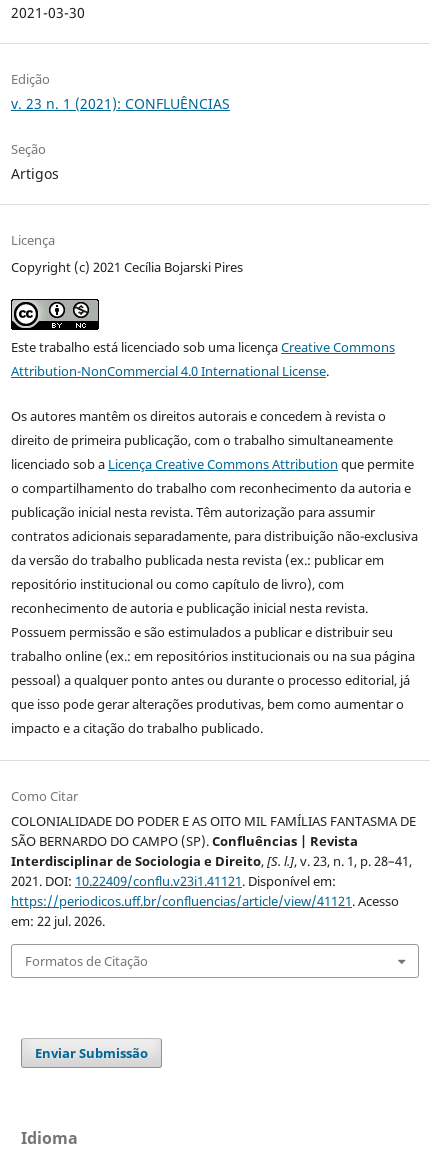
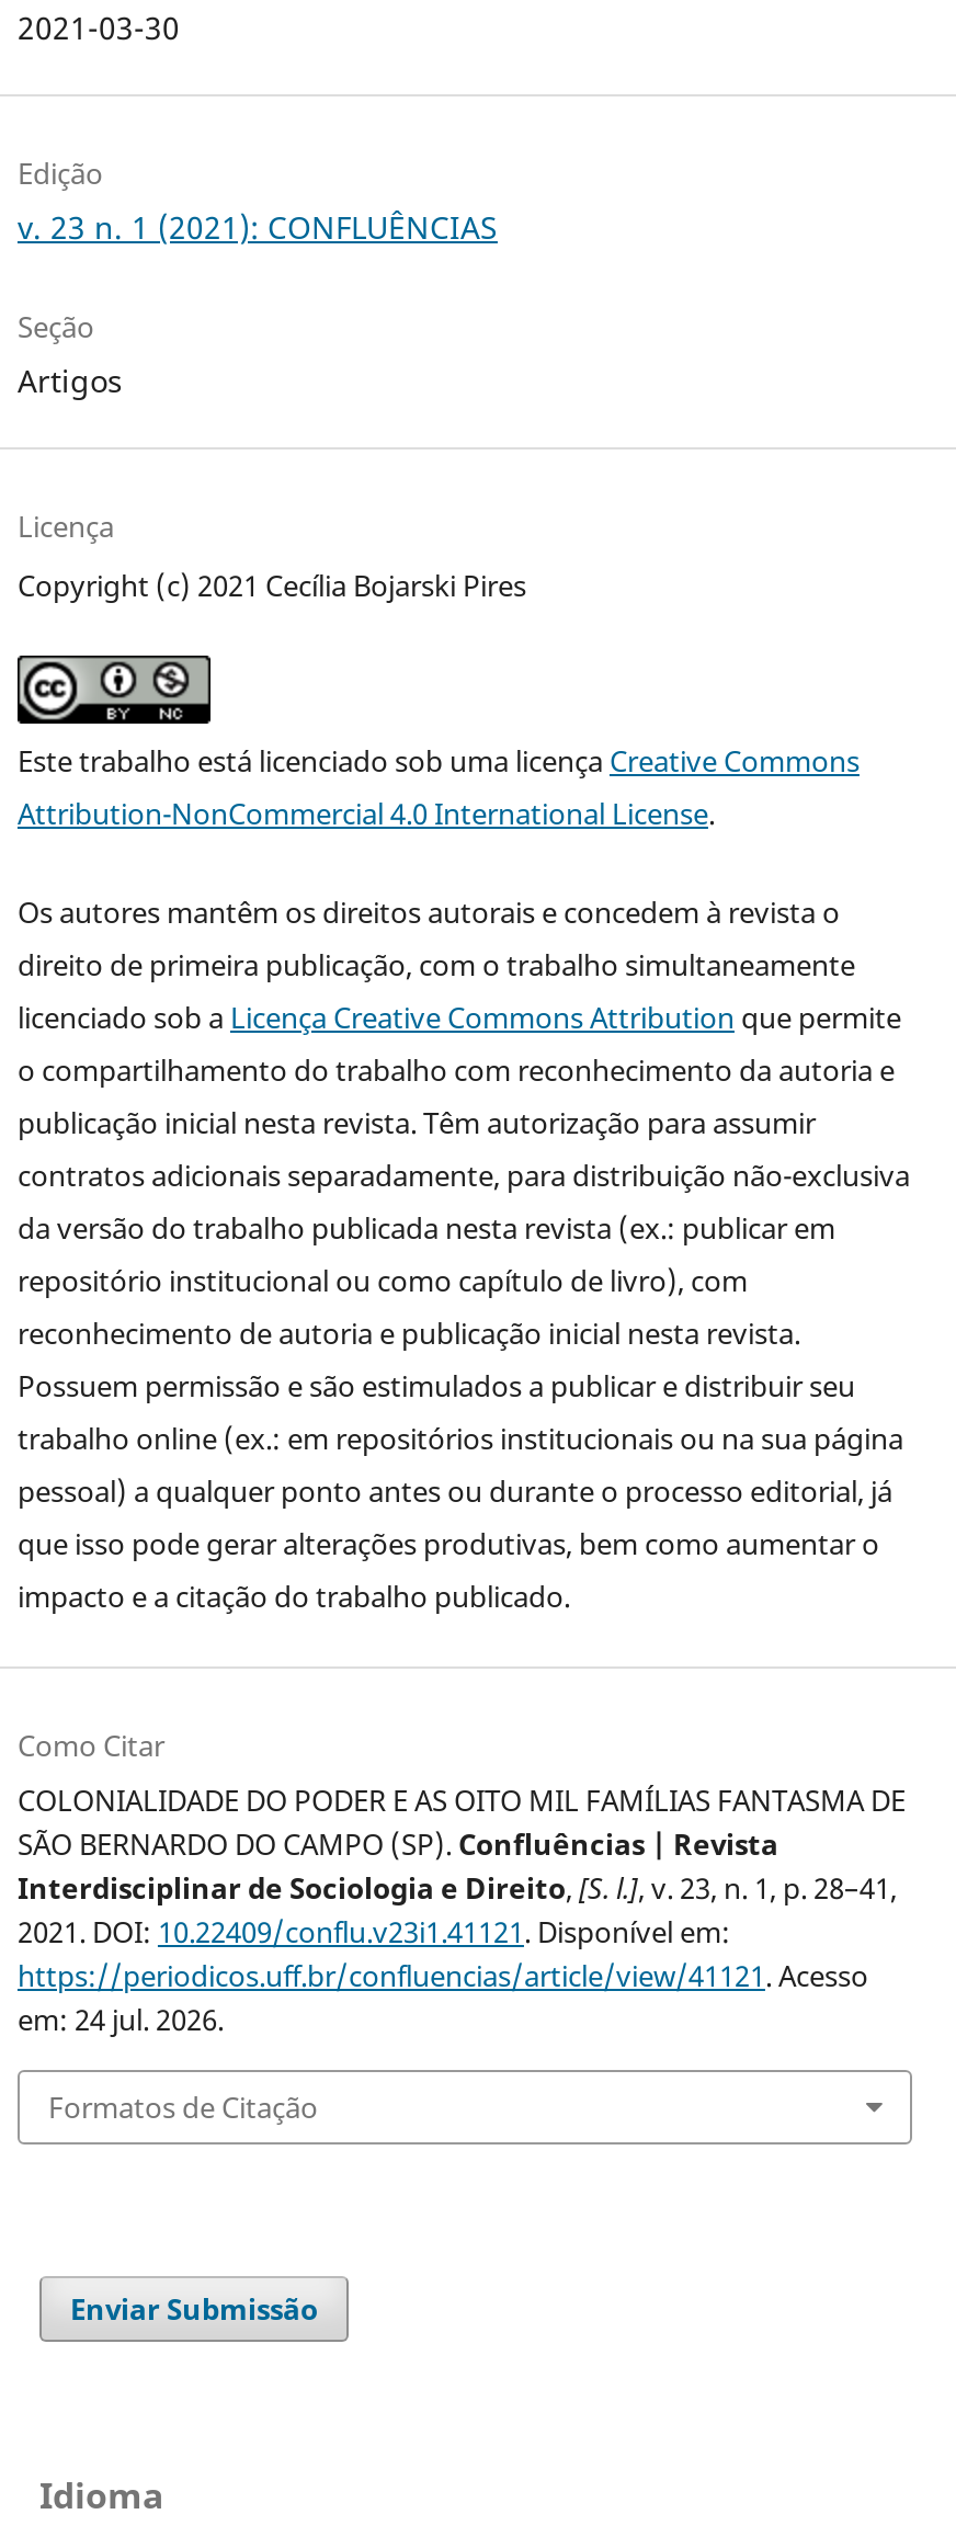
- em: 22 jul. 2026.
+ em: 24 jul. 2026.
